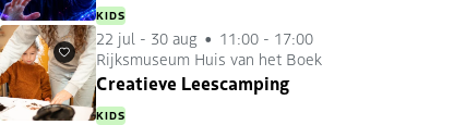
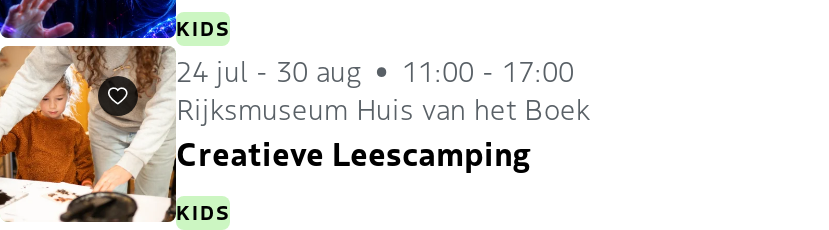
- 22 jul - 30 aug 11:00 - 17:00
+ 24 jul - 30 aug 11:00 - 17:00
